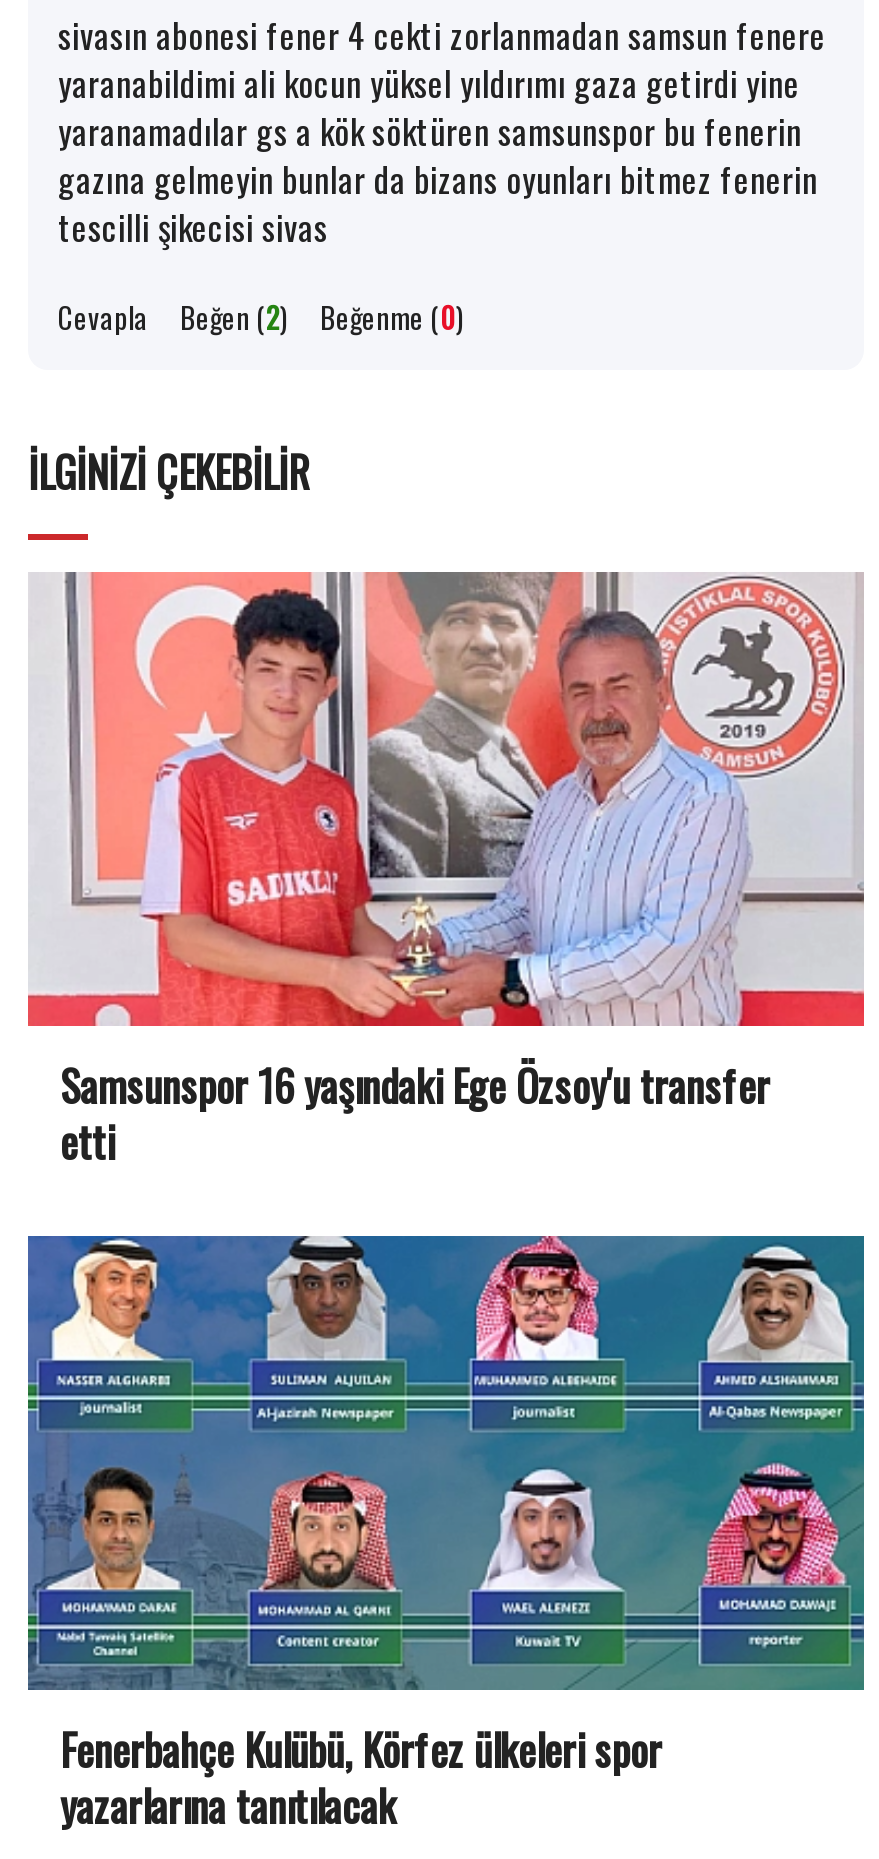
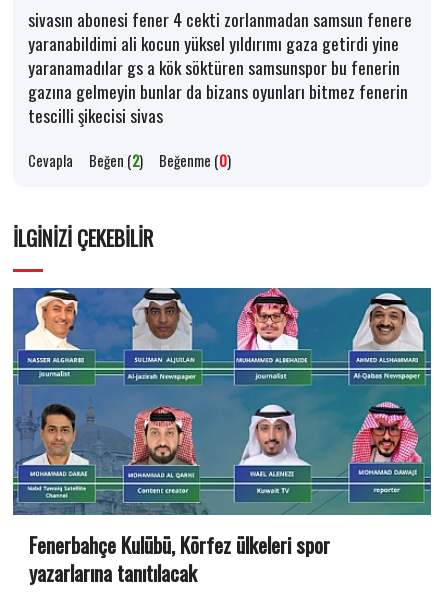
- [image]
- Samsunspor 16 yaşındaki Ege Özsoy'u transfer
- etti
